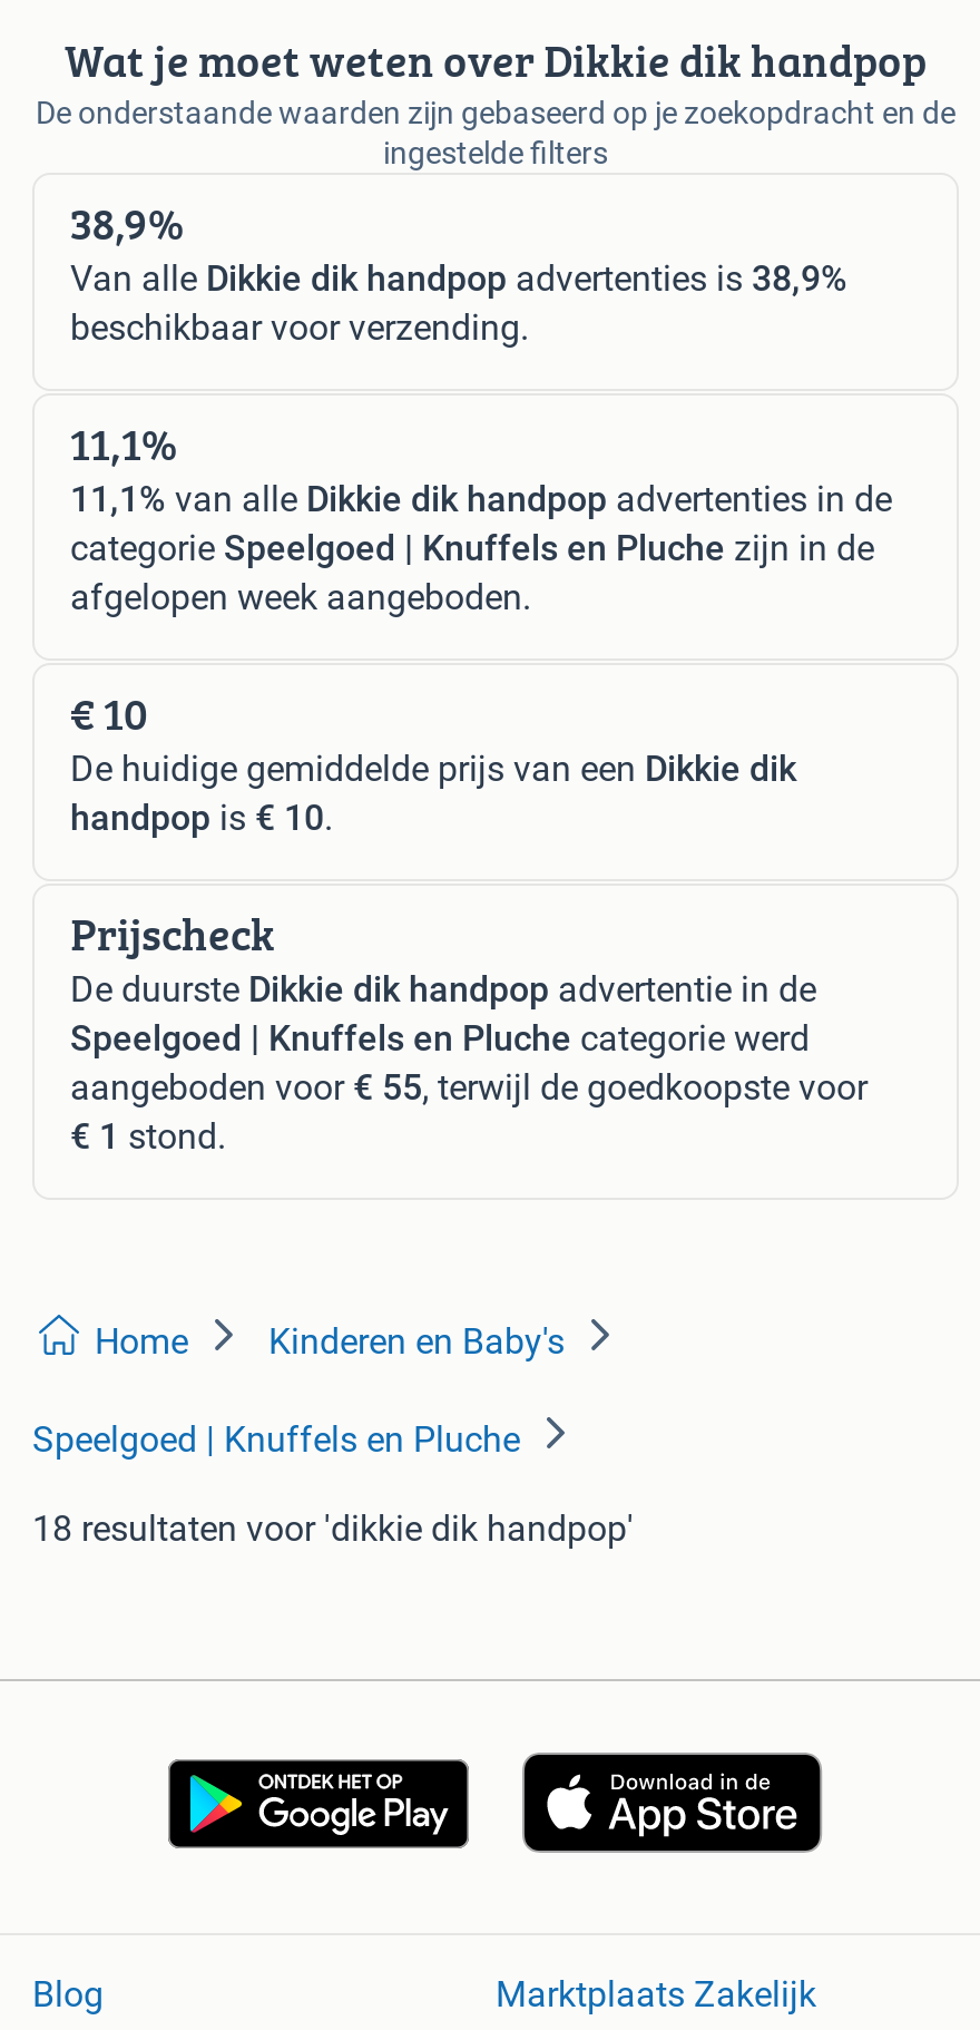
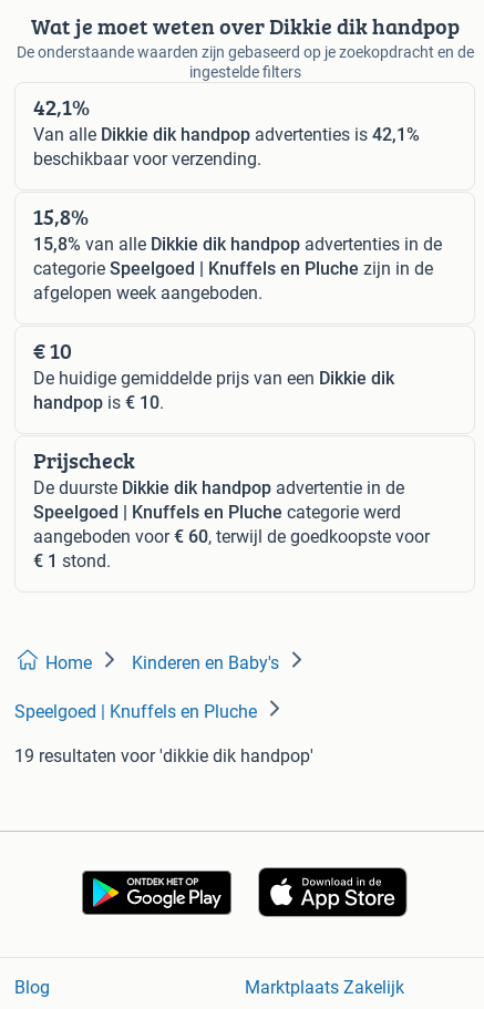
- 38,9%
+ 42,1%

- Van alle Dikkie dik handpop advertenties is 38,9%
+ Van alle Dikkie dik handpop advertenties is 42,1%

- 11,1%
+ 15,8%

- 11,1% van alle Dikkie dik handpop advertenties in de
+ 15,8% van alle Dikkie dik handpop advertenties in de

- aangeboden voor € 55, terwijl de goedkoopste voor
+ aangeboden voor € 60, terwijl de goedkoopste voor

- 18 resultaten voor 'dikkie dik handpop'
+ 19 resultaten voor 'dikkie dik handpop'
